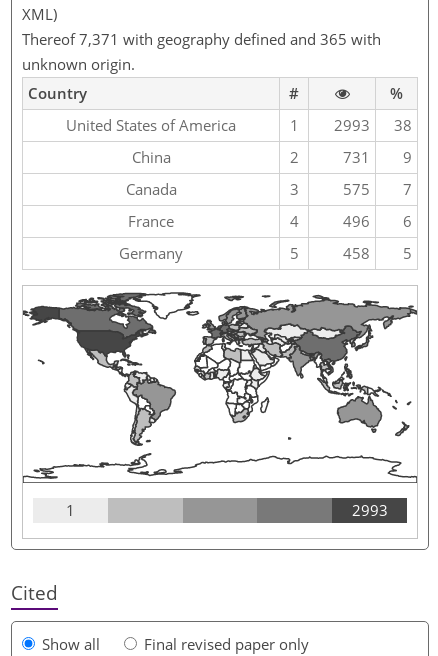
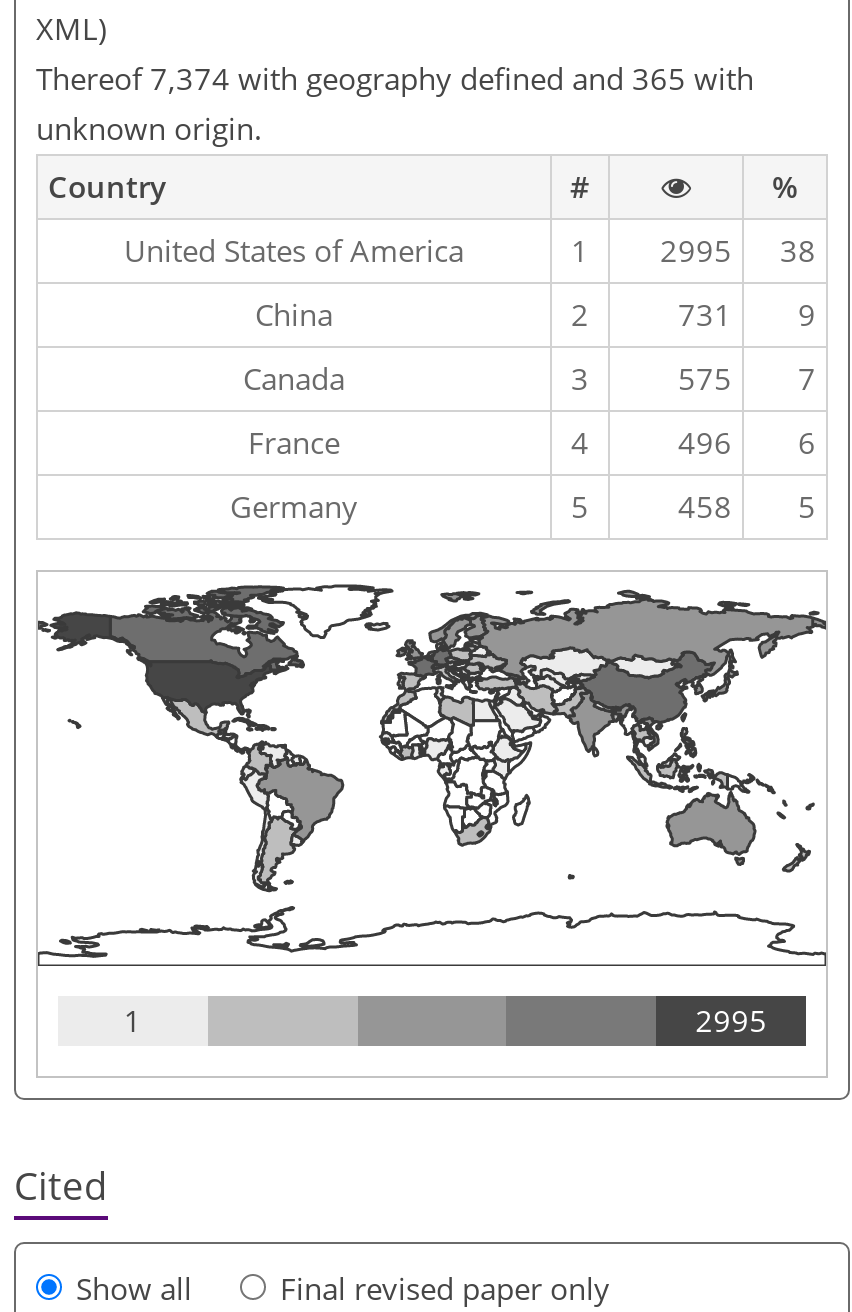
- Thereof 7,371 with geography defined and 365 with
+ Thereof 7,374 with geography defined and 365 with

- 1 2993 38
+ 1 2995 38

- 2993
+ 2995
